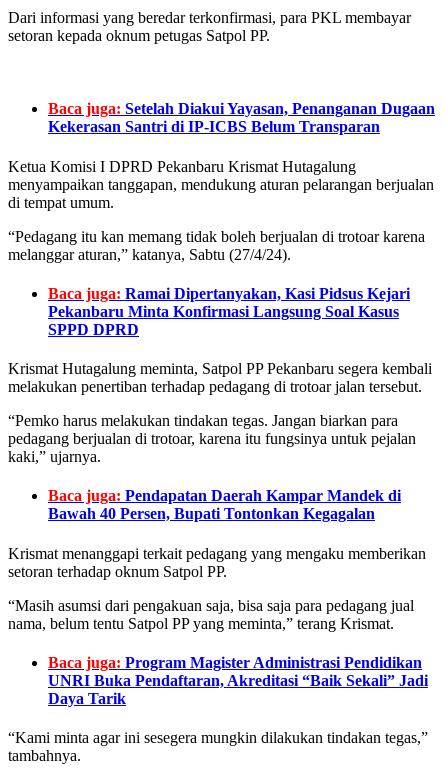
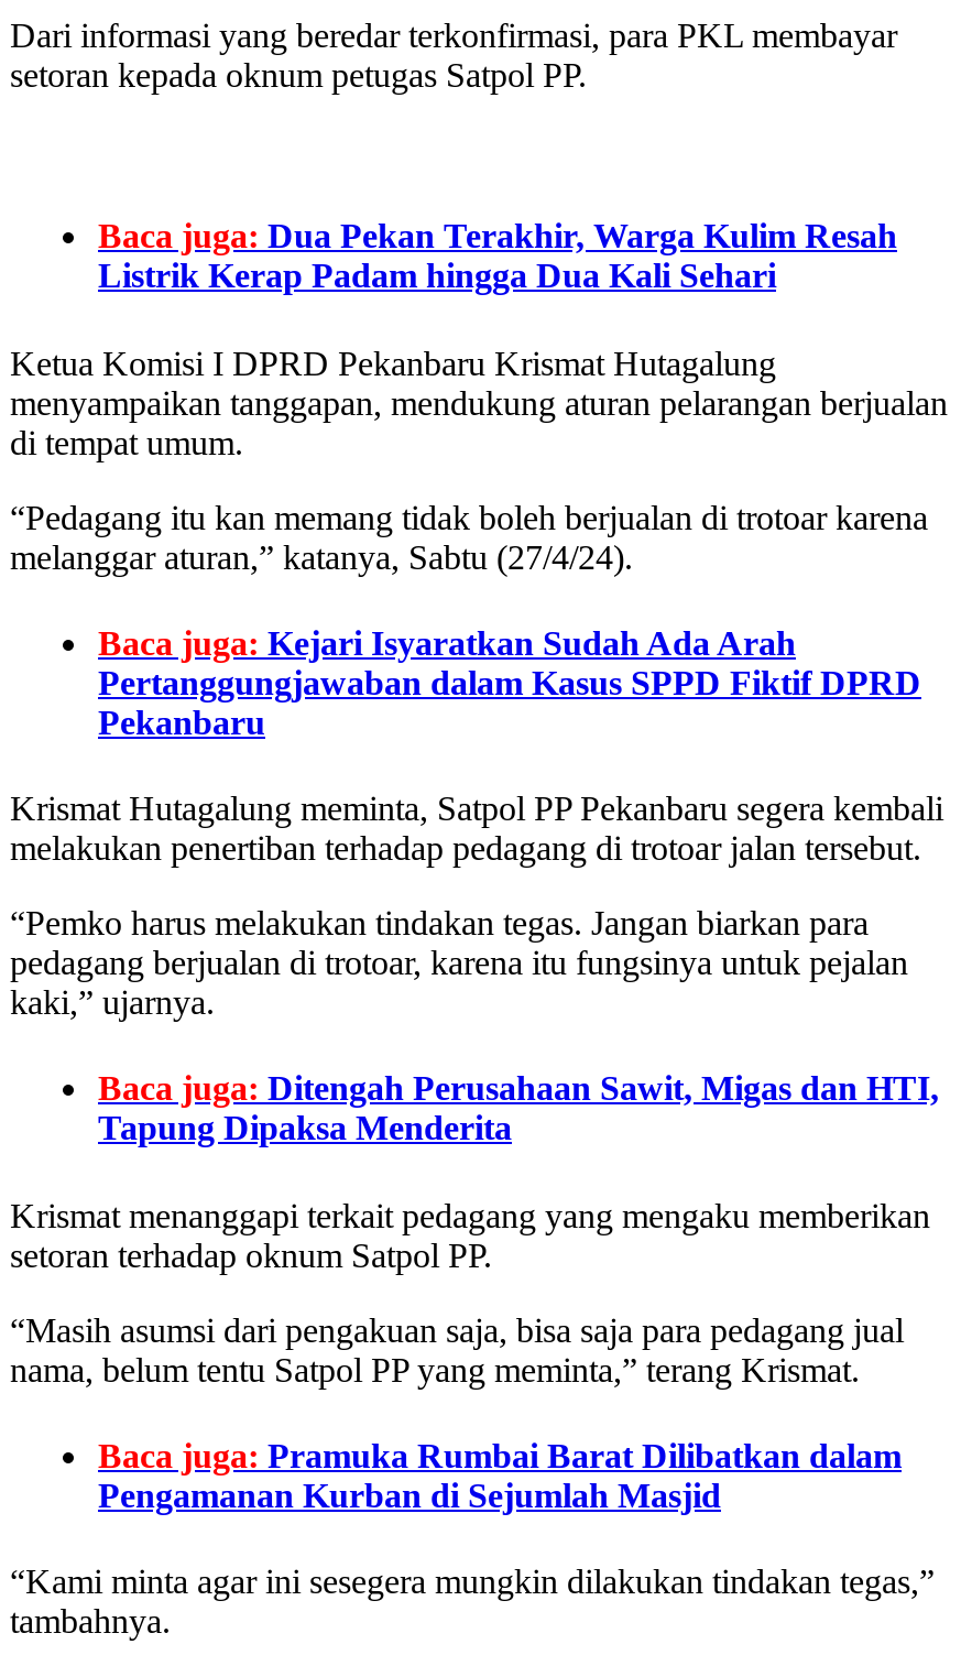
- Baca juga: Setelah Diakui Yayasan, Penanganan Dugaan
- Kekerasan Santri di IP-ICBS Belum Transparan
+ Baca juga: Dua Pekan Terakhir, Warga Kulim Resah
+ Listrik Kerap Padam hingga Dua Kali Sehari

- Baca juga: Ramai Dipertanyakan, Kasi Pidsus Kejari
- Pekanbaru Minta Konfirmasi Langsung Soal Kasus
- SPPD DPRD
+ Baca juga: Kejari Isyaratkan Sudah Ada Arah
+ Pertanggungjawaban dalam Kasus SPPD Fiktif DPRD
+ Pekanbaru

- Baca juga: Pendapatan Daerah Kampar Mandek di
- Bawah 40 Persen, Bupati Tontonkan Kegagalan
+ Baca juga: Ditengah Perusahaan Sawit, Migas dan HTI,
+ Tapung Dipaksa Menderita

- Baca juga: Program Magister Administrasi Pendidikan
- UNRI Buka Pendaftaran, Akreditasi “Baik Sekali” Jadi
- Daya Tarik
+ Baca juga: Pramuka Rumbai Barat Dilibatkan dalam
+ Pengamanan Kurban di Sejumlah Masjid
